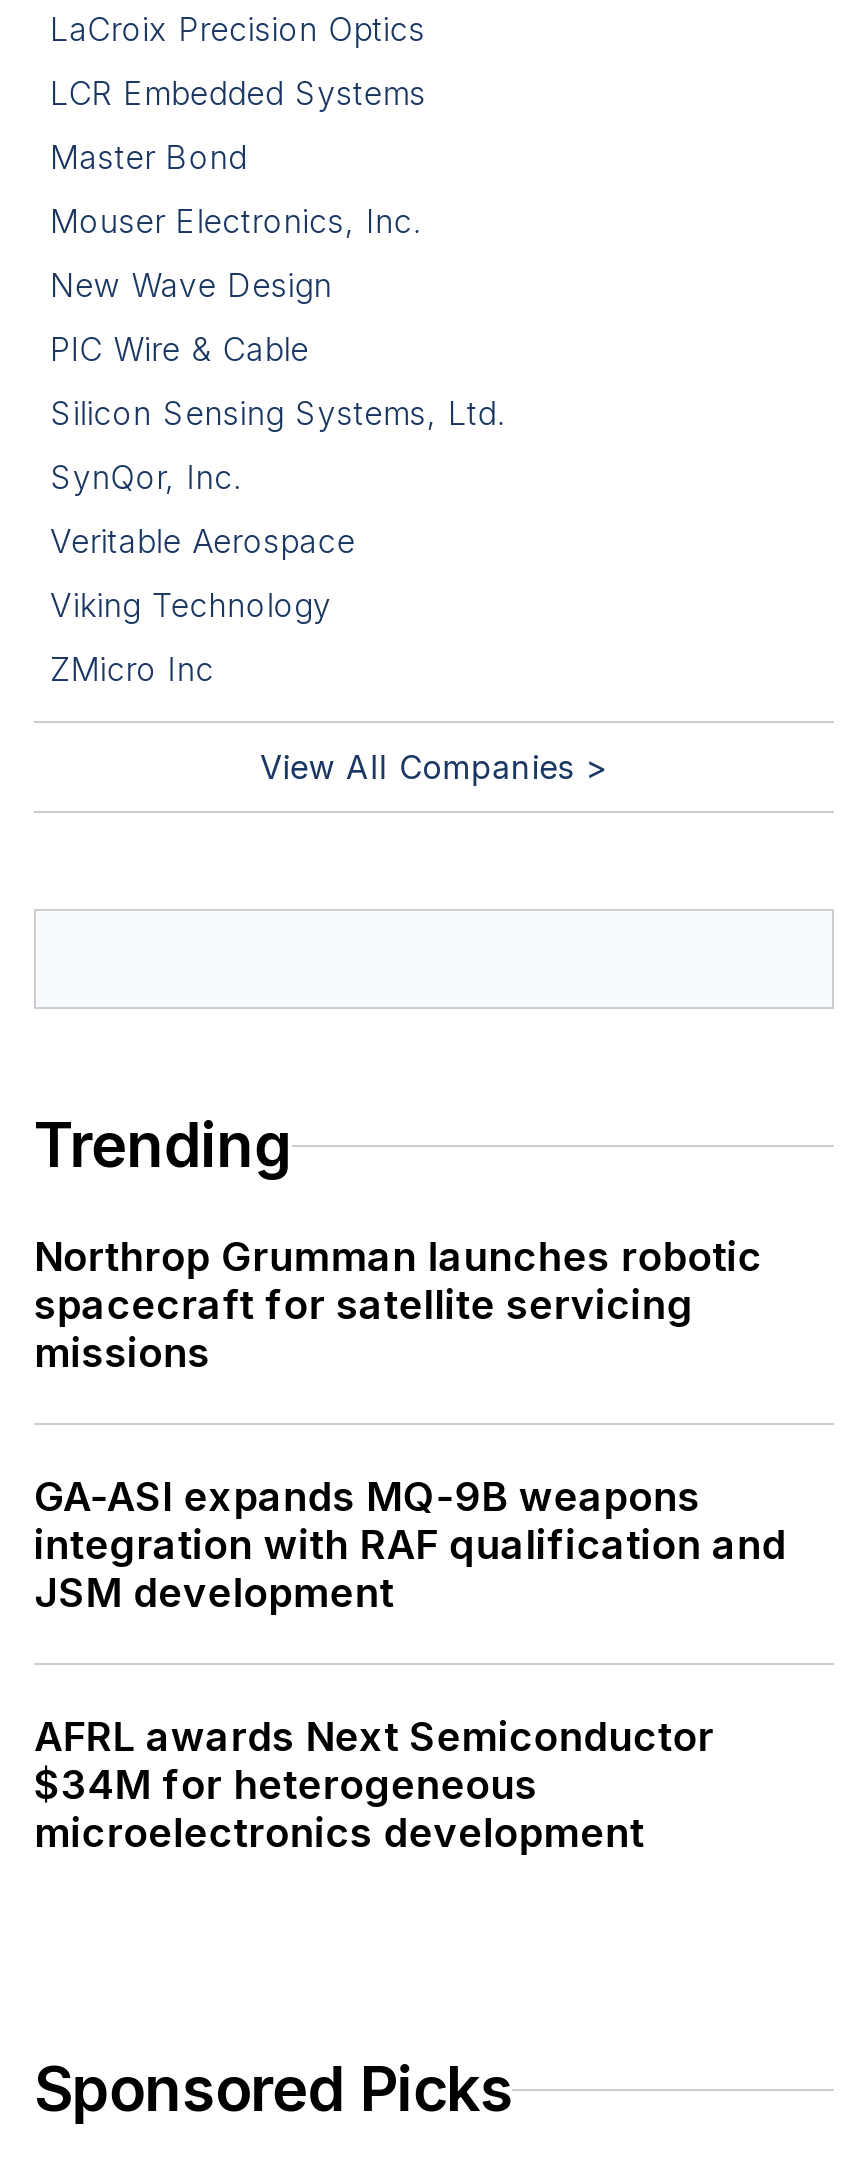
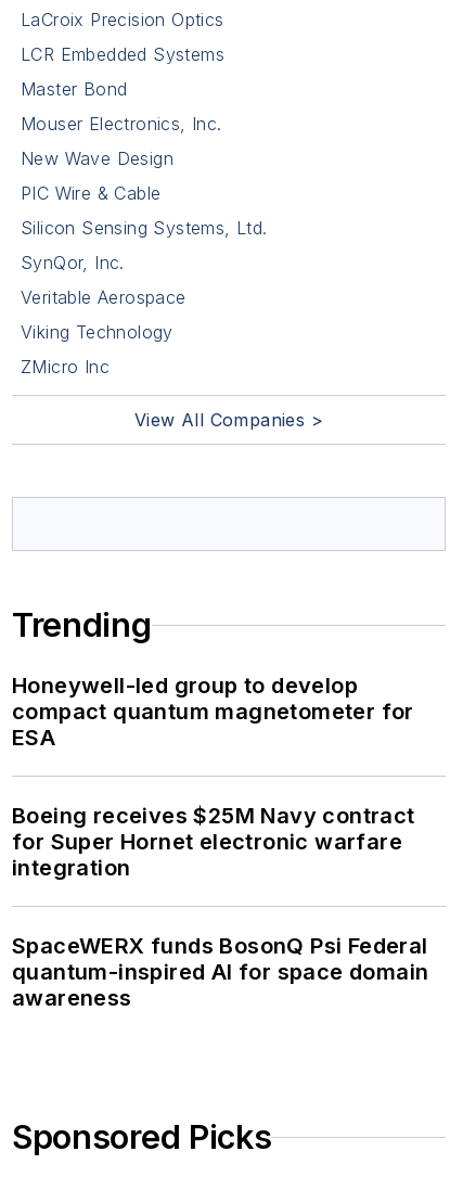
- Northrop Grumman launches robotic
- spacecraft for satellite servicing
- missions
+ Honeywell-led group to develop
+ compact quantum magnetometer for
+ ESA

- GA-ASI expands MQ-9B weapons
- integration with RAF qualification and
- JSM development
+ Boeing receives $25M Navy contract
+ for Super Hornet electronic warfare
+ integration

- AFRL awards Next Semiconductor
- $34M for heterogeneous
- microelectronics development
+ SpaceWERX funds BosonQ Psi Federal
+ quantum-inspired AI for space domain
+ awareness
